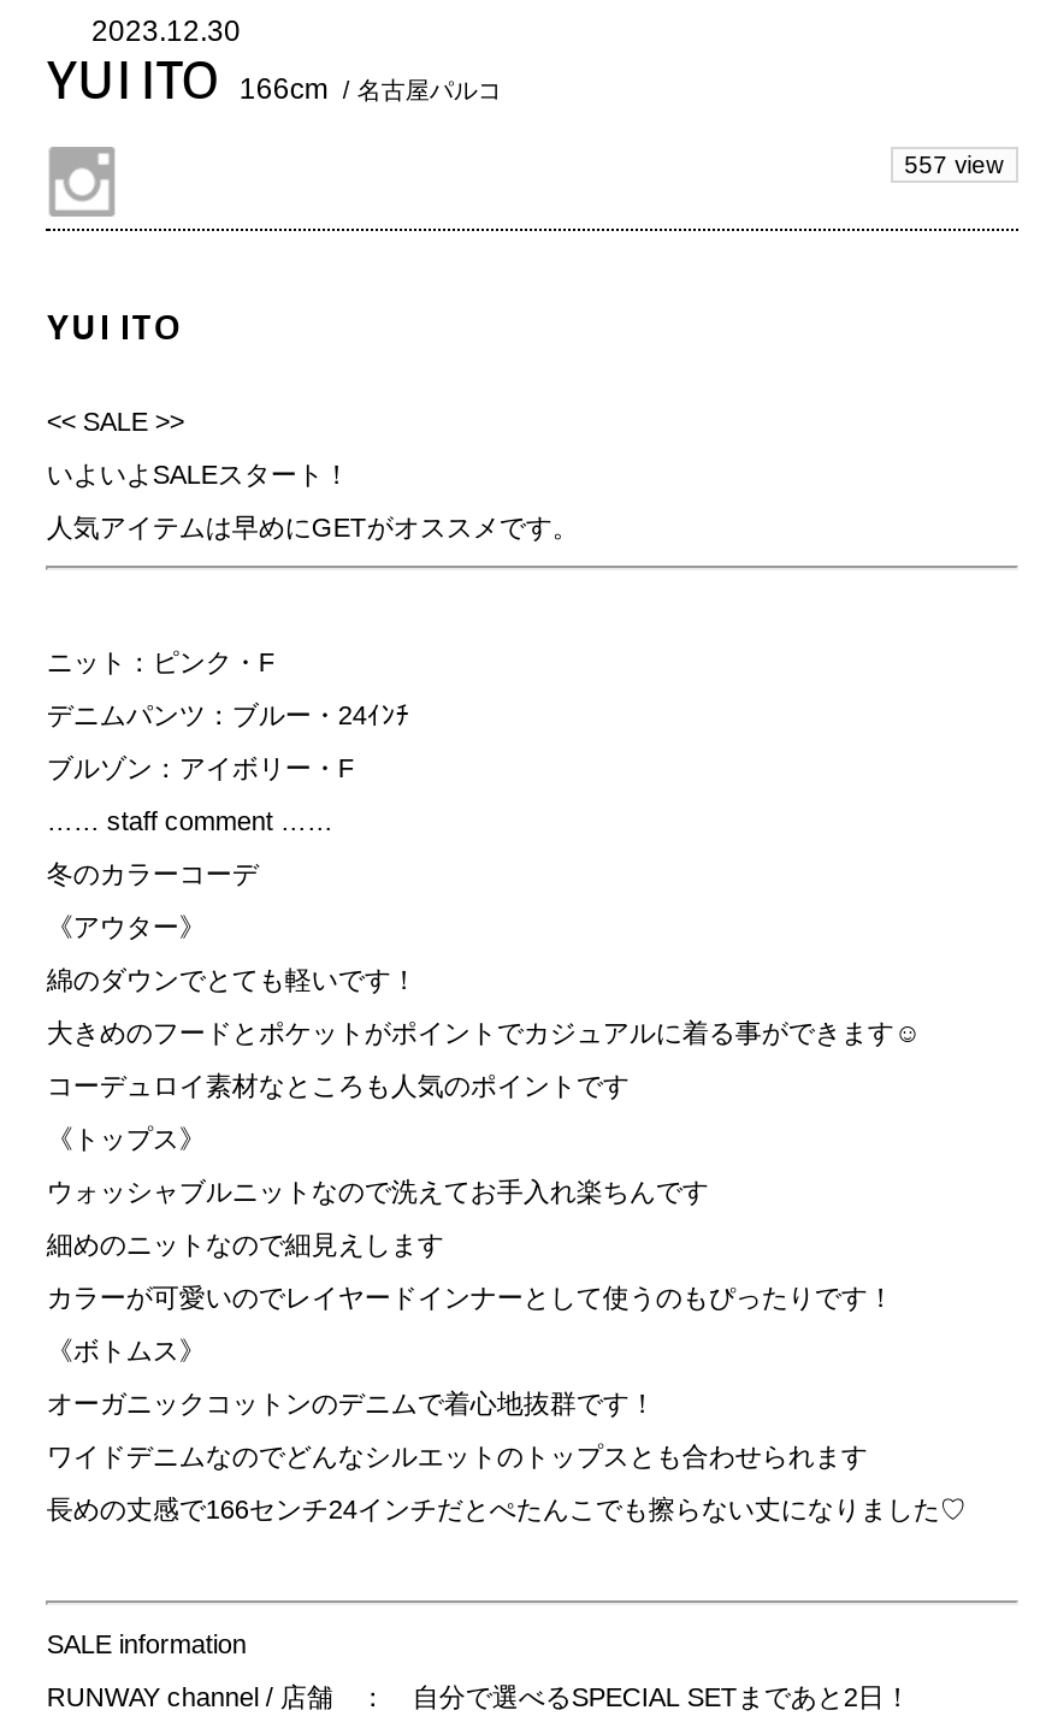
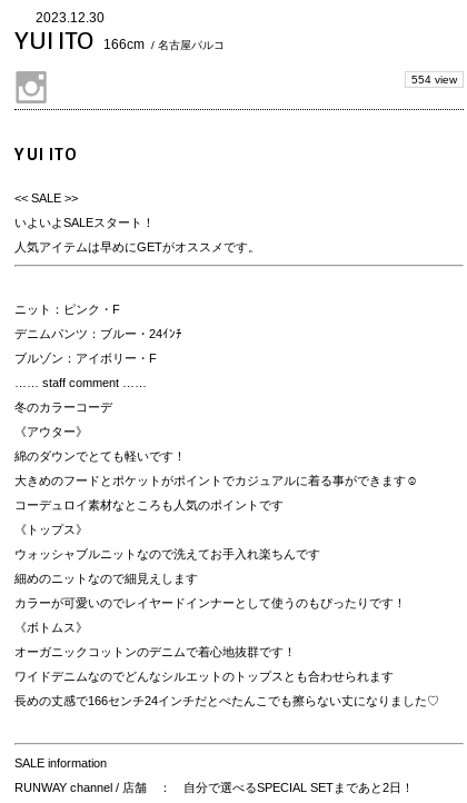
- 557 view
+ 554 view
